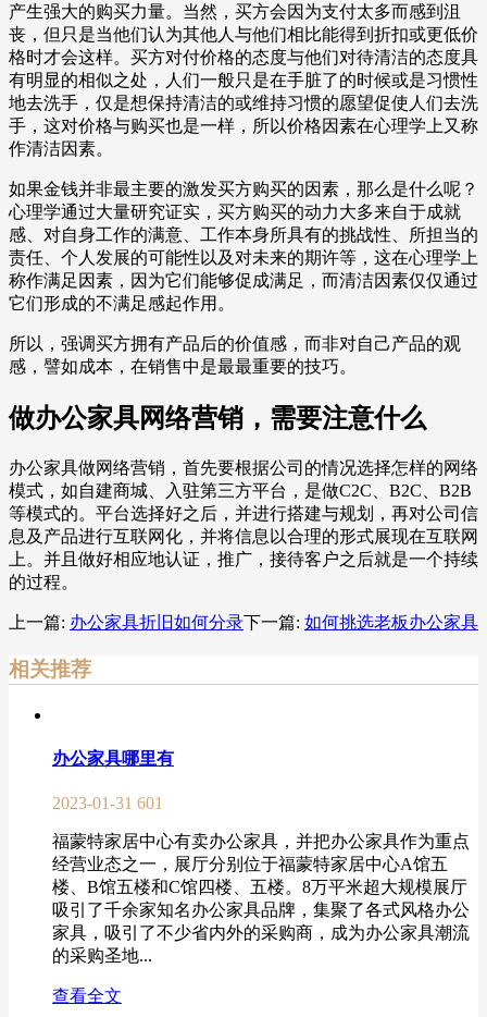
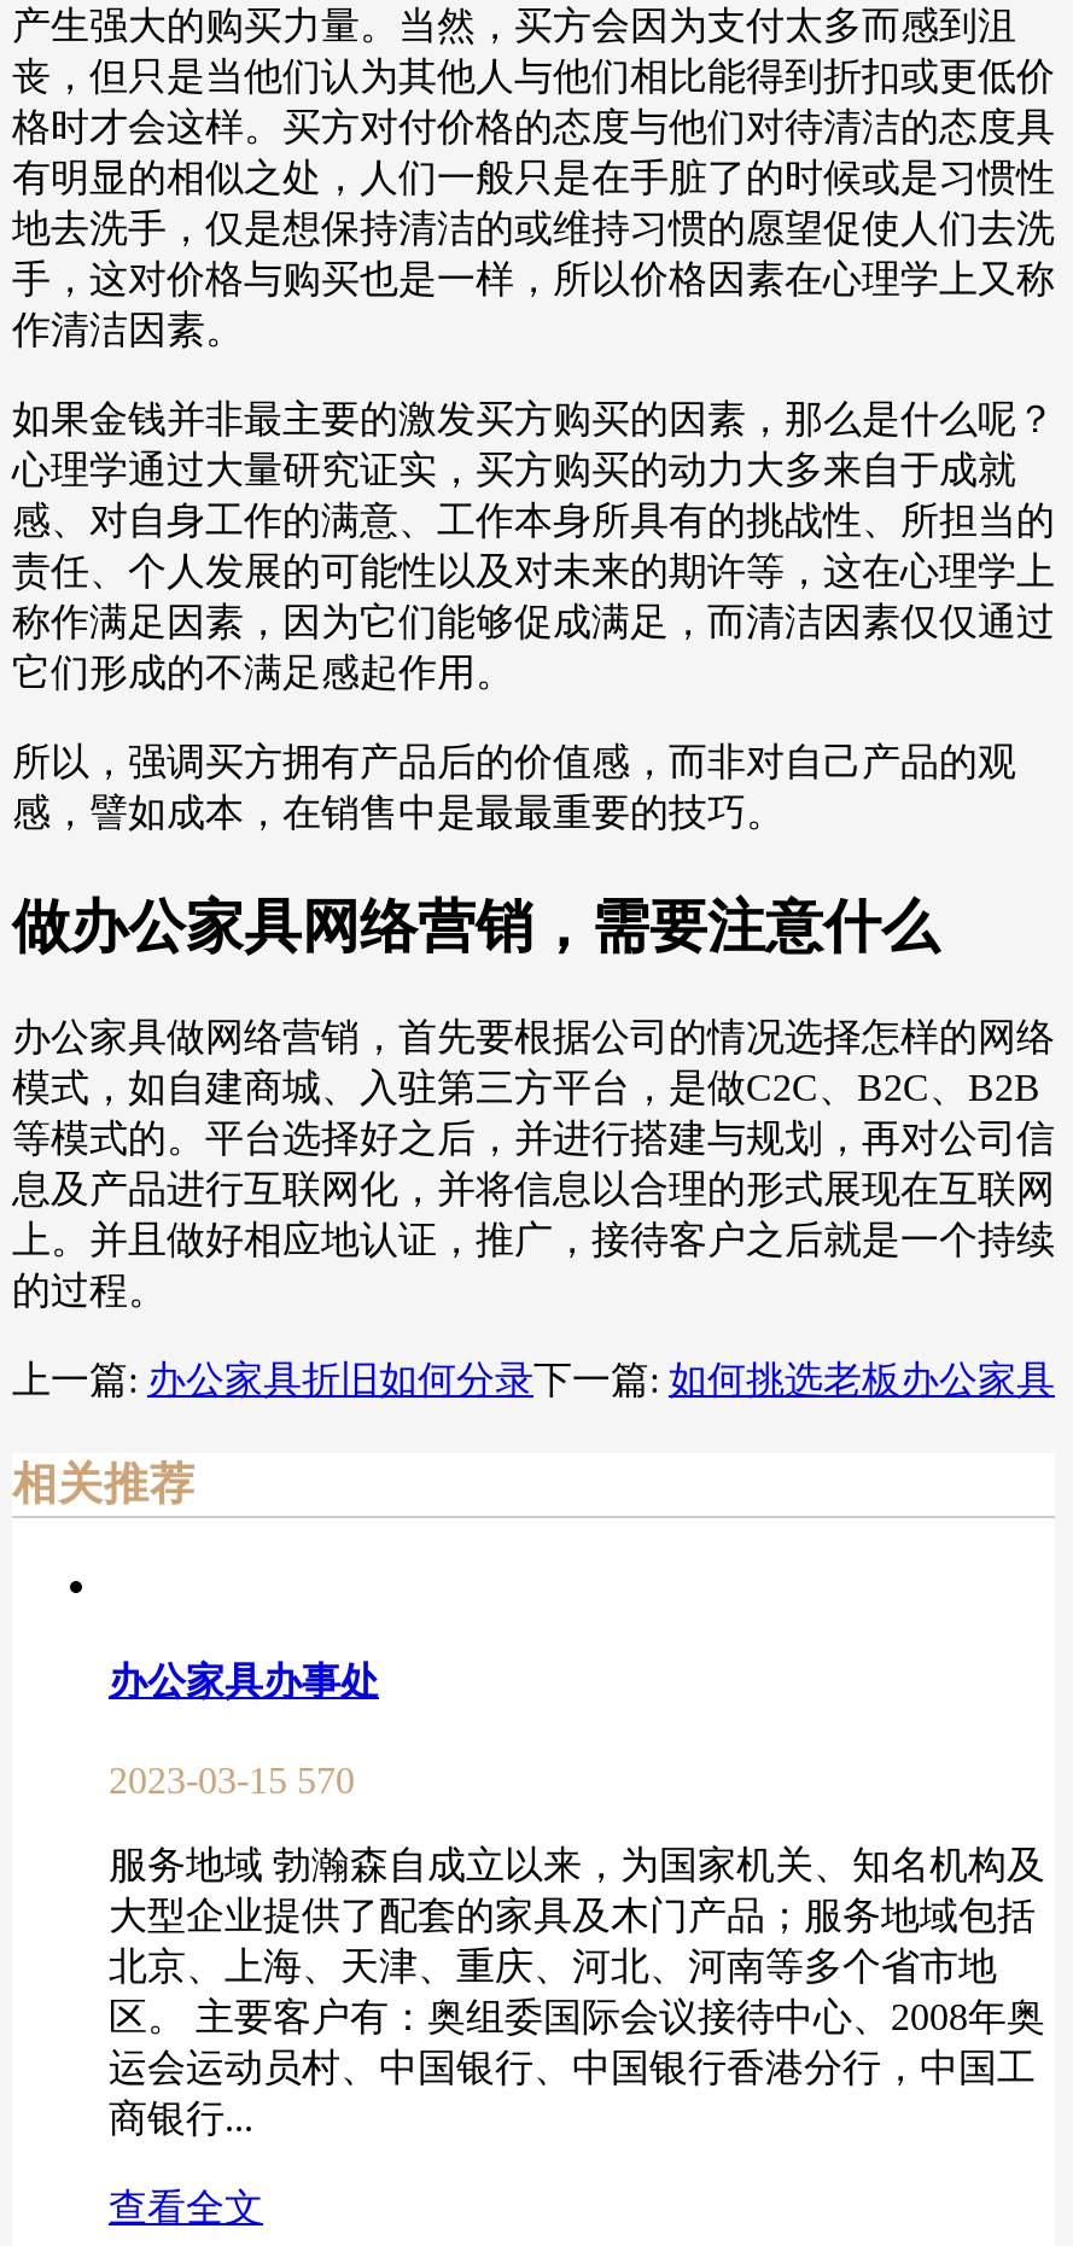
- 办公家具哪里有
+ 办公家具办事处

- 2023-01-31 601
+ 2023-03-15 570

- 福蒙特家居中心有卖办公家具，并把办公家具作为重点
- 经营业态之一，展厅分别位于福蒙特家居中心A馆五
- 楼、B馆五楼和C馆四楼、五楼。8万平米超大规模展厅
- 吸引了千余家知名办公家具品牌，集聚了各式风格办公
- 家具，吸引了不少省内外的采购商，成为办公家具潮流
- 的采购圣地...
+ 服务地域 勃瀚森自成立以来，为国家机关、知名机构及
+ 大型企业提供了配套的家具及木门产品；服务地域包括
+ 北京、上海、天津、重庆、河北、河南等多个省市地
+ 区。 主要客户有：奥组委国际会议接待中心、2008年奥
+ 运会运动员村、中国银行、中国银行香港分行，中国工
+ 商银行...
